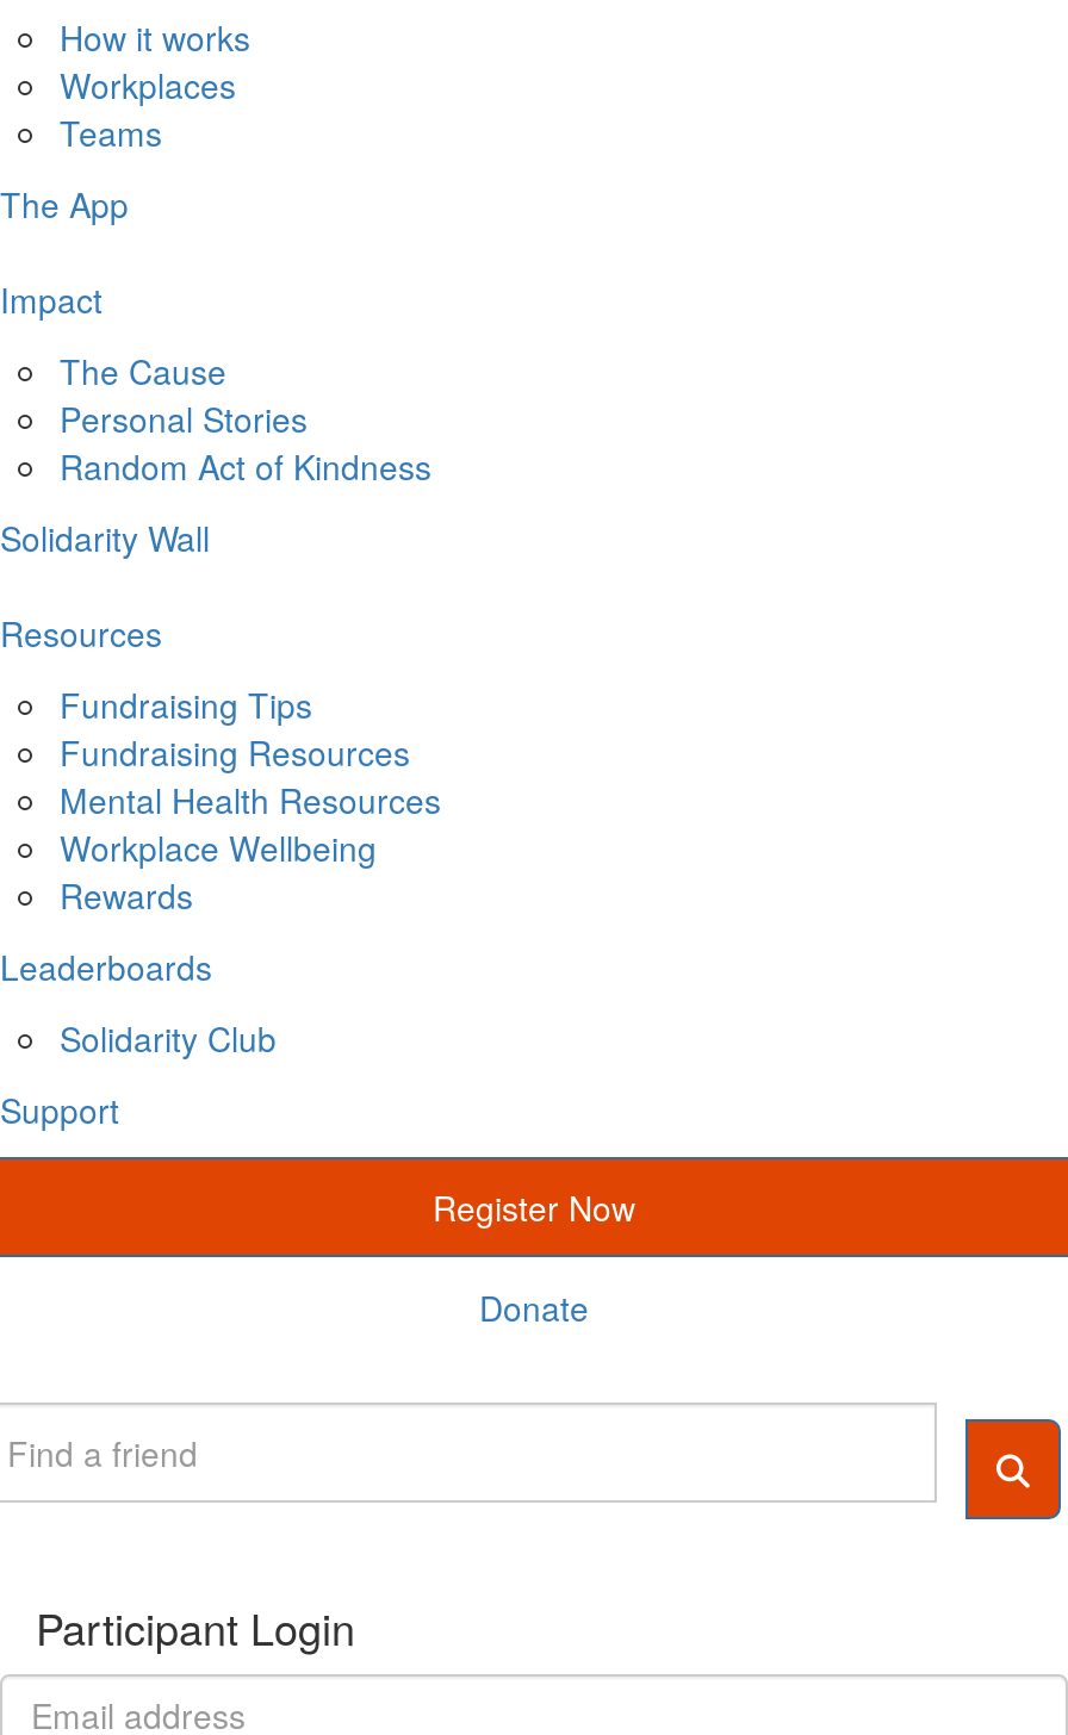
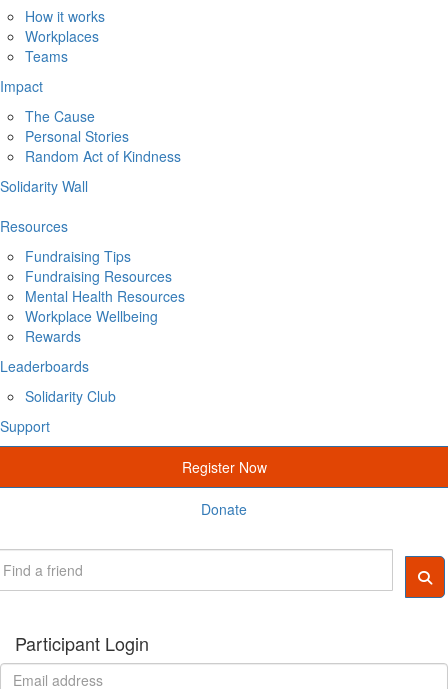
- The App
